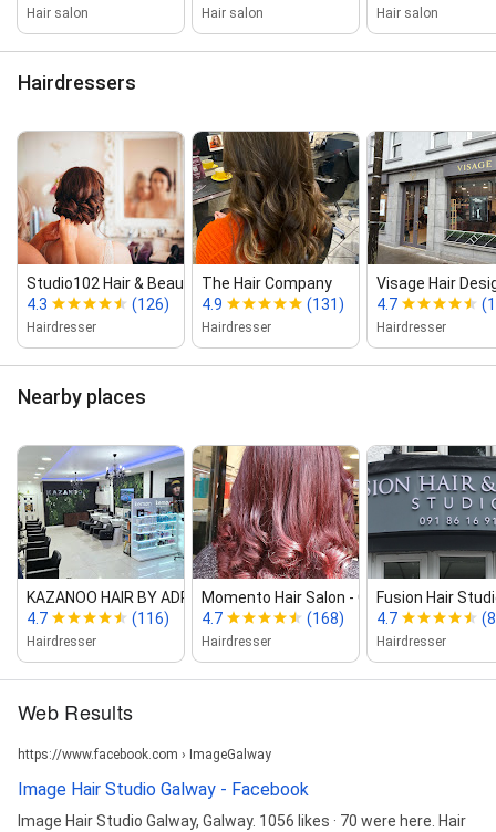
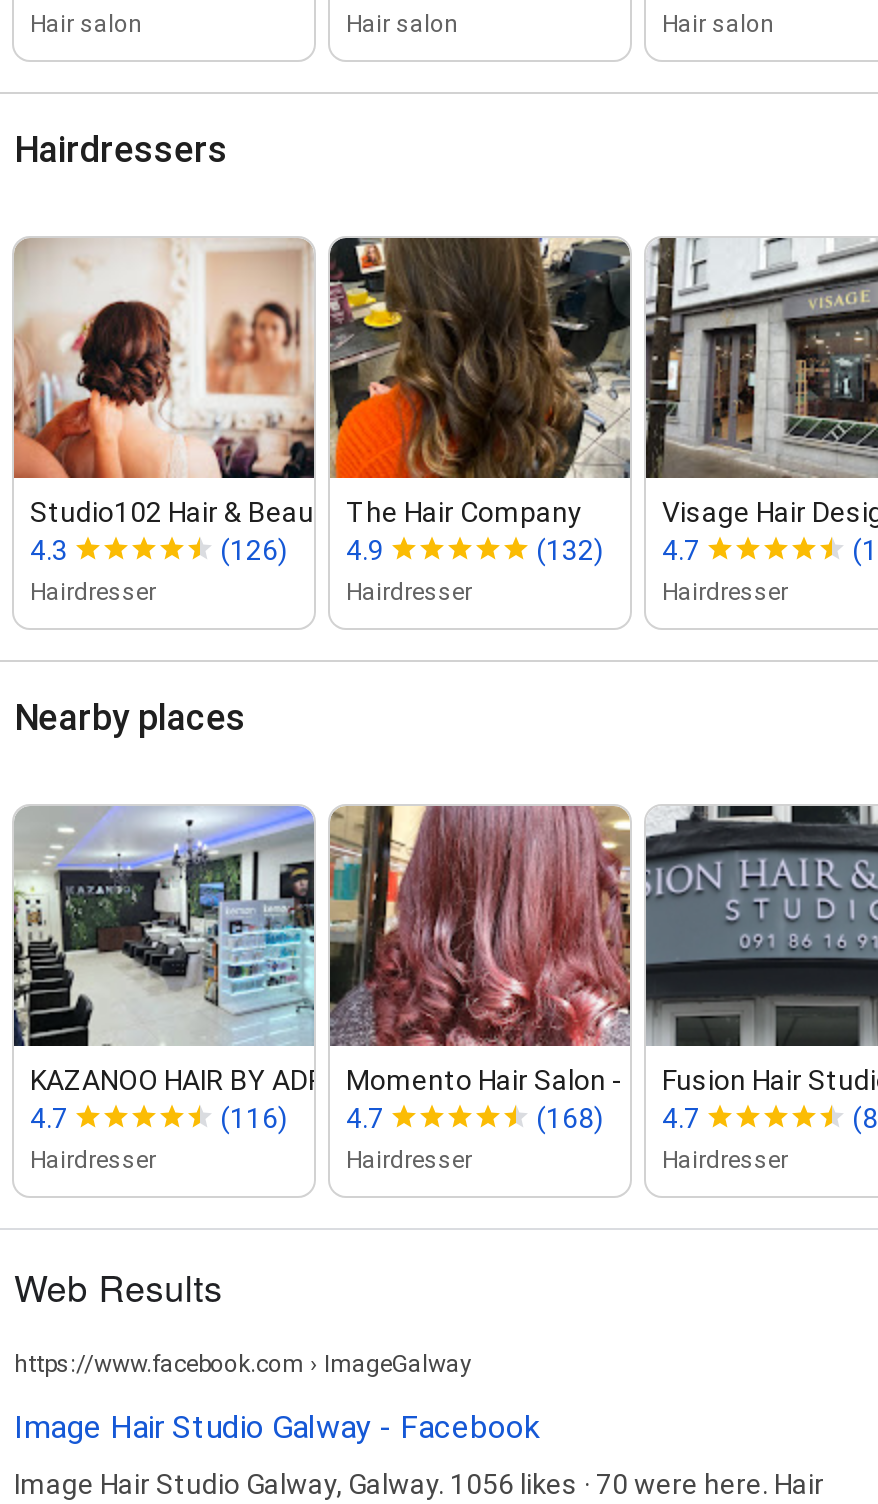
- (131) 4.7
+ (132) 4.7
